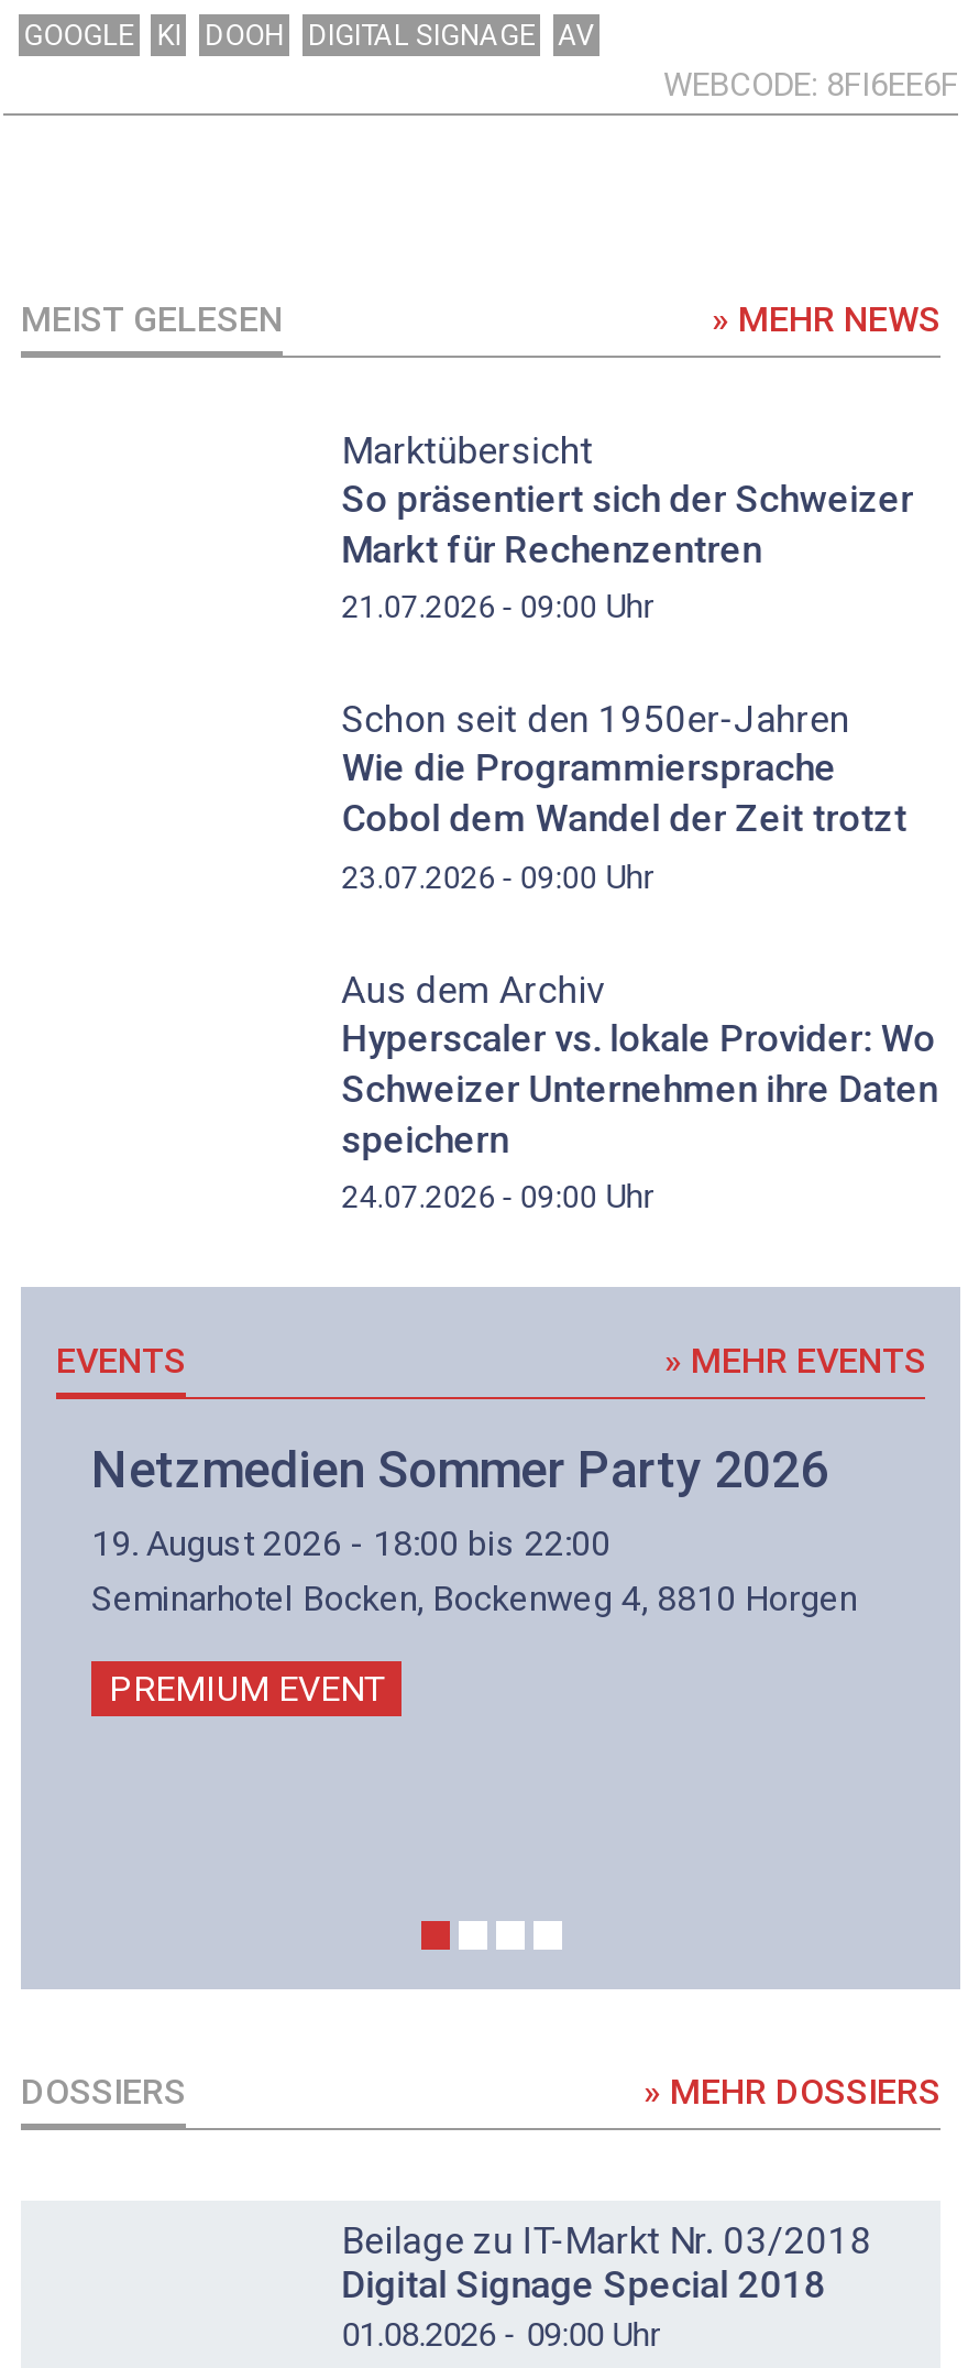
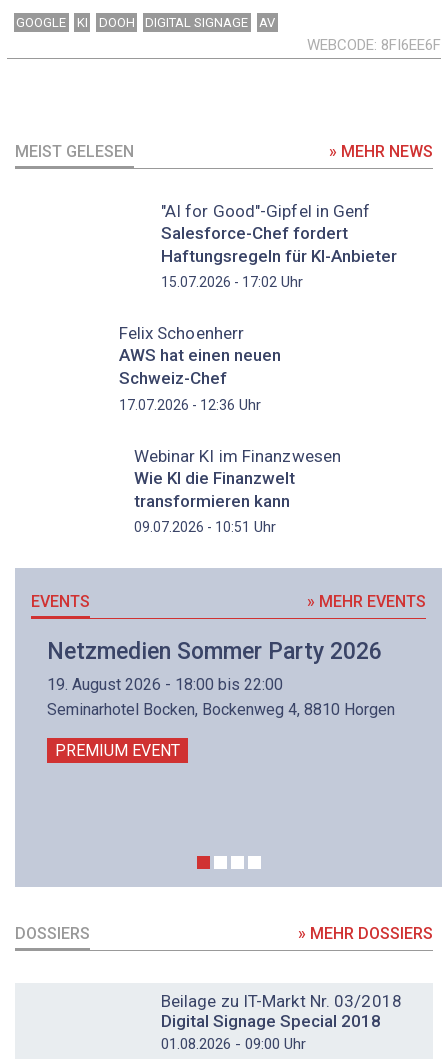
- Marktübersicht
- So präsentiert sich der Schweizer
- Markt für Rechenzentren
- 21.07.2026 - 09:00 Uhr
+ "AI for Good"-Gipfel in Genf
+ Salesforce-Chef fordert
+ Haftungsregeln für KI-Anbieter
+ 15.07.2026 - 17:02 Uhr

- Schon seit den 1950er-Jahren
- Wie die Programmiersprache
- Cobol dem Wandel der Zeit trotzt
- 23.07.2026 - 09:00 Uhr
+ Felix Schoenherr
+ AWS hat einen neuen
+ Schweiz-Chef
+ 17.07.2026 - 12:36 Uhr

- Aus dem Archiv
- Hyperscaler vs. lokale Provider: Wo
- Schweizer Unternehmen ihre Daten
- speichern
- 24.07.2026 - 09:00 Uhr
+ Webinar KI im Finanzwesen
+ Wie KI die Finanzwelt
+ transformieren kann
+ 09.07.2026 - 10:51 Uhr
